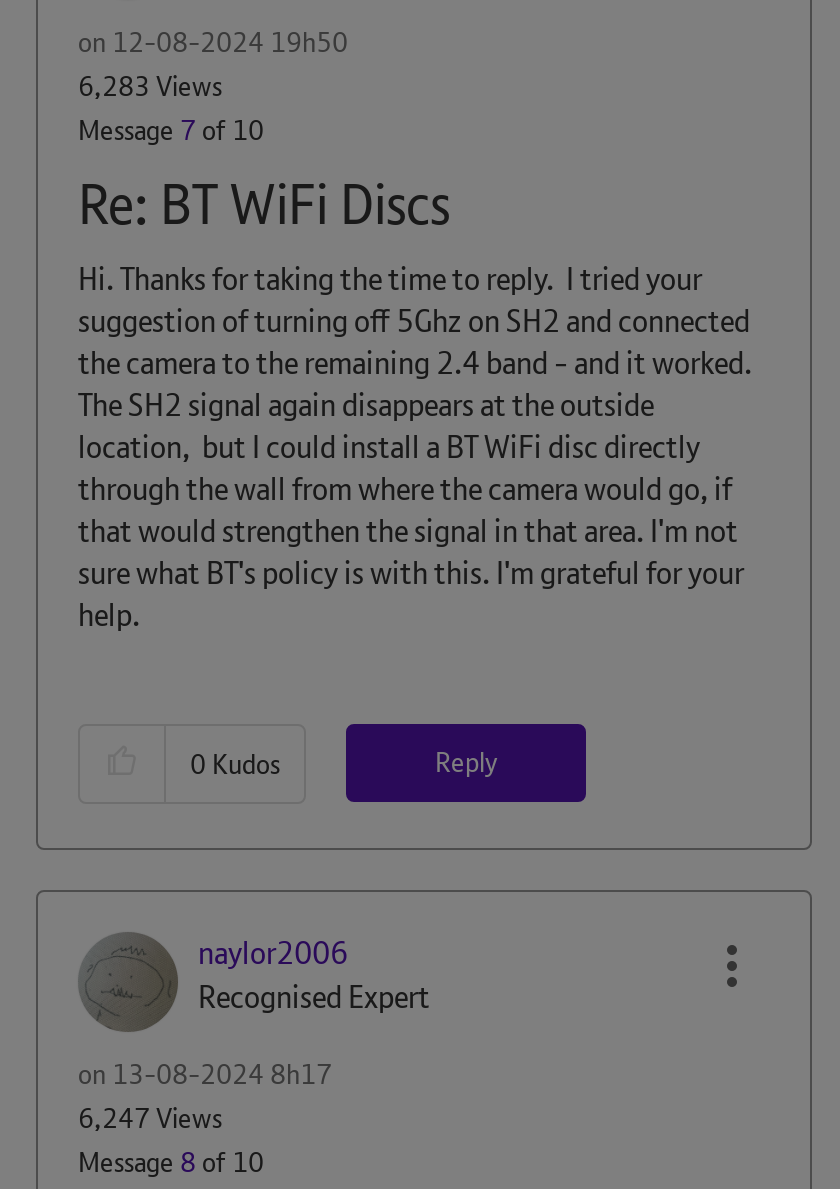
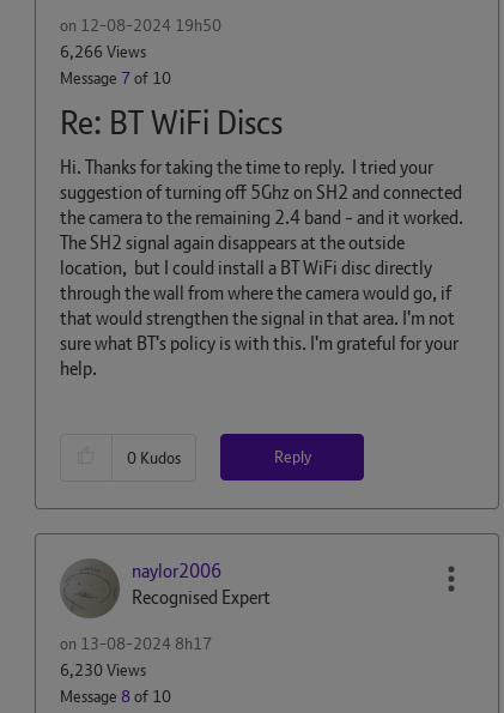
- 6,283 Views
+ 6,266 Views

- 6,247 Views
+ 6,230 Views
